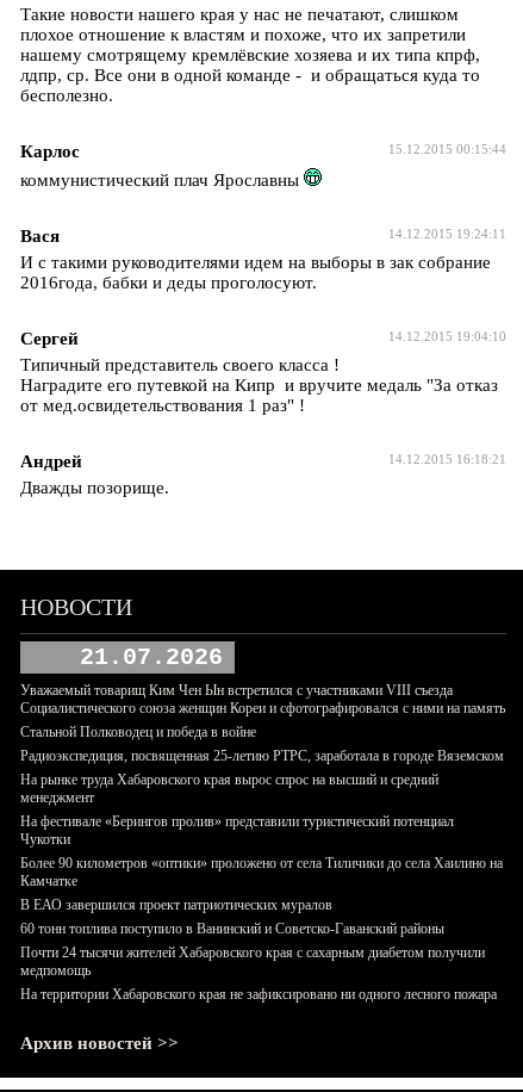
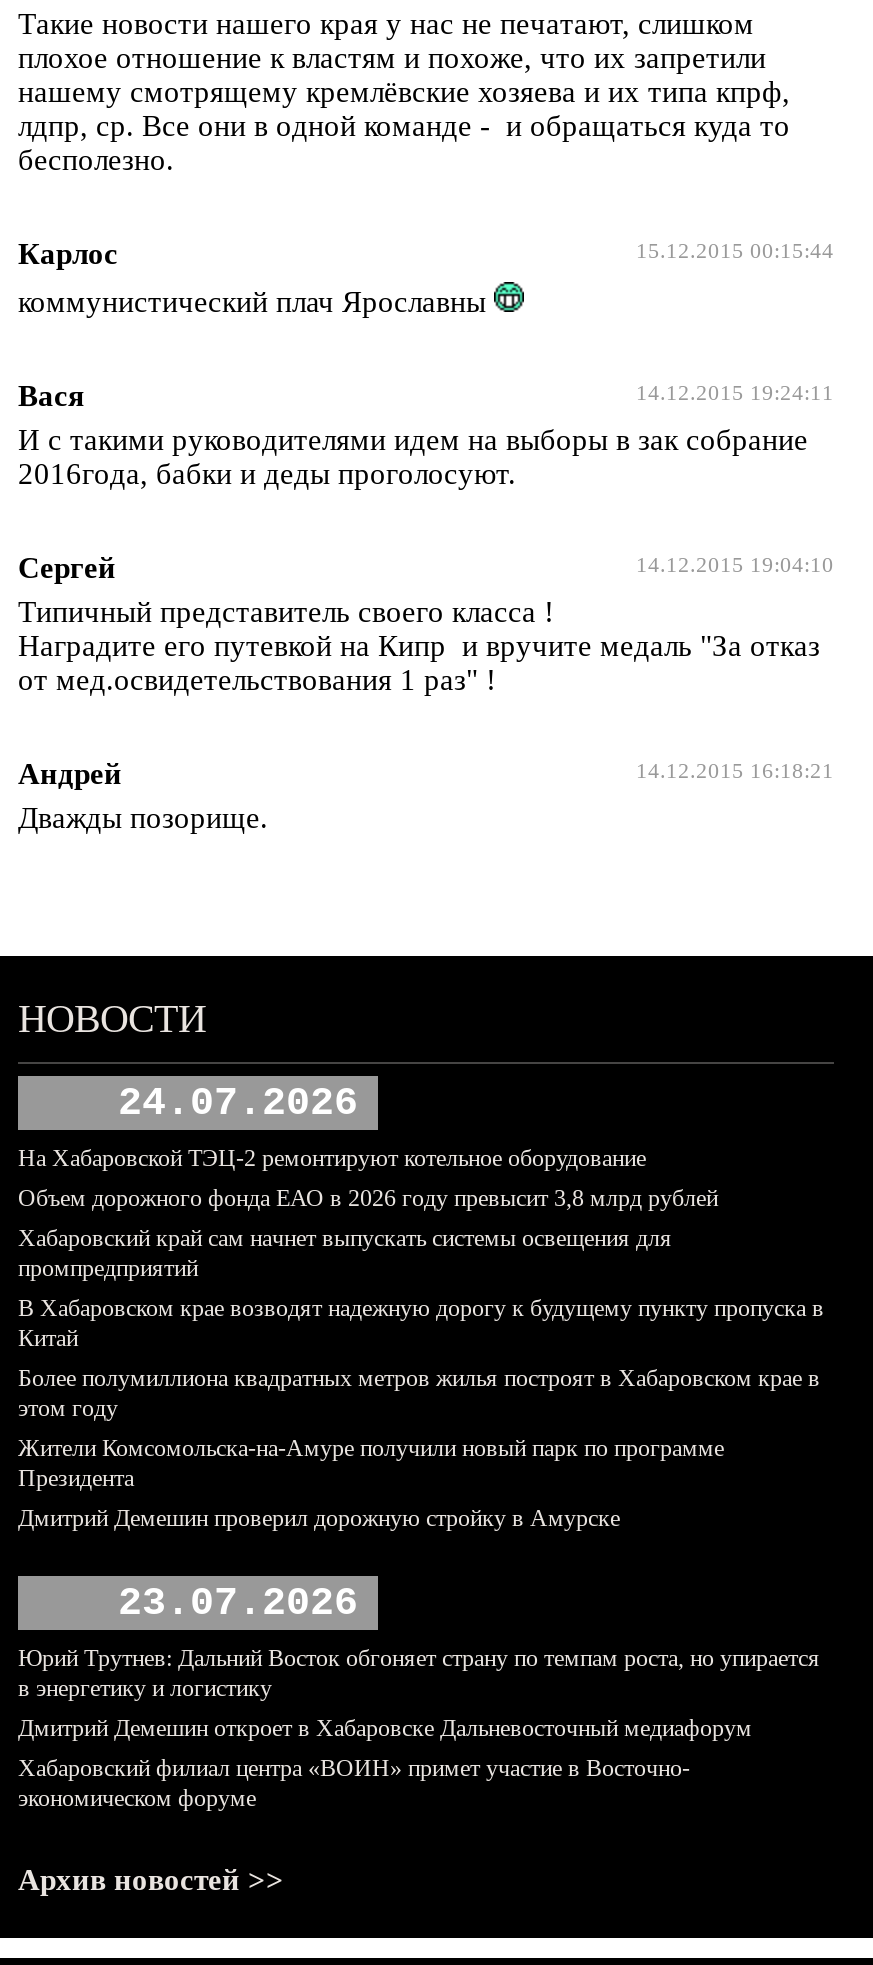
- 21.07.2026
- Уважаемый товарищ Ким Чен Ын встретился с участниками VIII съезда
- Социалистического союза женщин Кореи и сфотографировался с ними на память
- Стальной Полководец и победа в войне
- Радиоэкспедиция, посвященная 25-летию РТРС, заработала в городе Вяземском
- На рынке труда Хабаровского края вырос спрос на высший и средний
- менеджмент
- На фестивале «Берингов пролив» представили туристический потенциал
- Чукотки
- Более 90 километров «оптики» проложено от села Тиличики до села Хаилино на
- Камчатке
- В ЕАО завершился проект патриотических муралов
- 60 тонн топлива поступило в Ванинский и Советско-Гаванский районы
- Почти 24 тысячи жителей Хабаровского края с сахарным диабетом получили
- медпомощь
- На территории Хабаровского края не зафиксировано ни одного лесного пожара
+ 24.07.2026
+ На Хабаровской ТЭЦ-2 ремонтируют котельное оборудование
+ Объем дорожного фонда ЕАО в 2026 году превысит 3,8 млрд рублей
+ Хабаровский край сам начнет выпускать системы освещения для
+ промпредприятий
+ В Хабаровском крае возводят надежную дорогу к будущему пункту пропуска в
+ Китай
+ Более полумиллиона квадратных метров жилья построят в Хабаровском крае в
+ этом году
+ Жители Комсомольска-на-Амуре получили новый парк по программе
+ Президента
+ Дмитрий Демешин проверил дорожную стройку в Амурске
+ 23.07.2026
+ Юрий Трутнев: Дальний Восток обгоняет страну по темпам роста, но упирается
+ в энергетику и логистику
+ Дмитрий Демешин откроет в Хабаровске Дальневосточный медиафорум
+ Хабаровский филиал центра «ВОИН» примет участие в Восточно-
+ экономическом форуме
